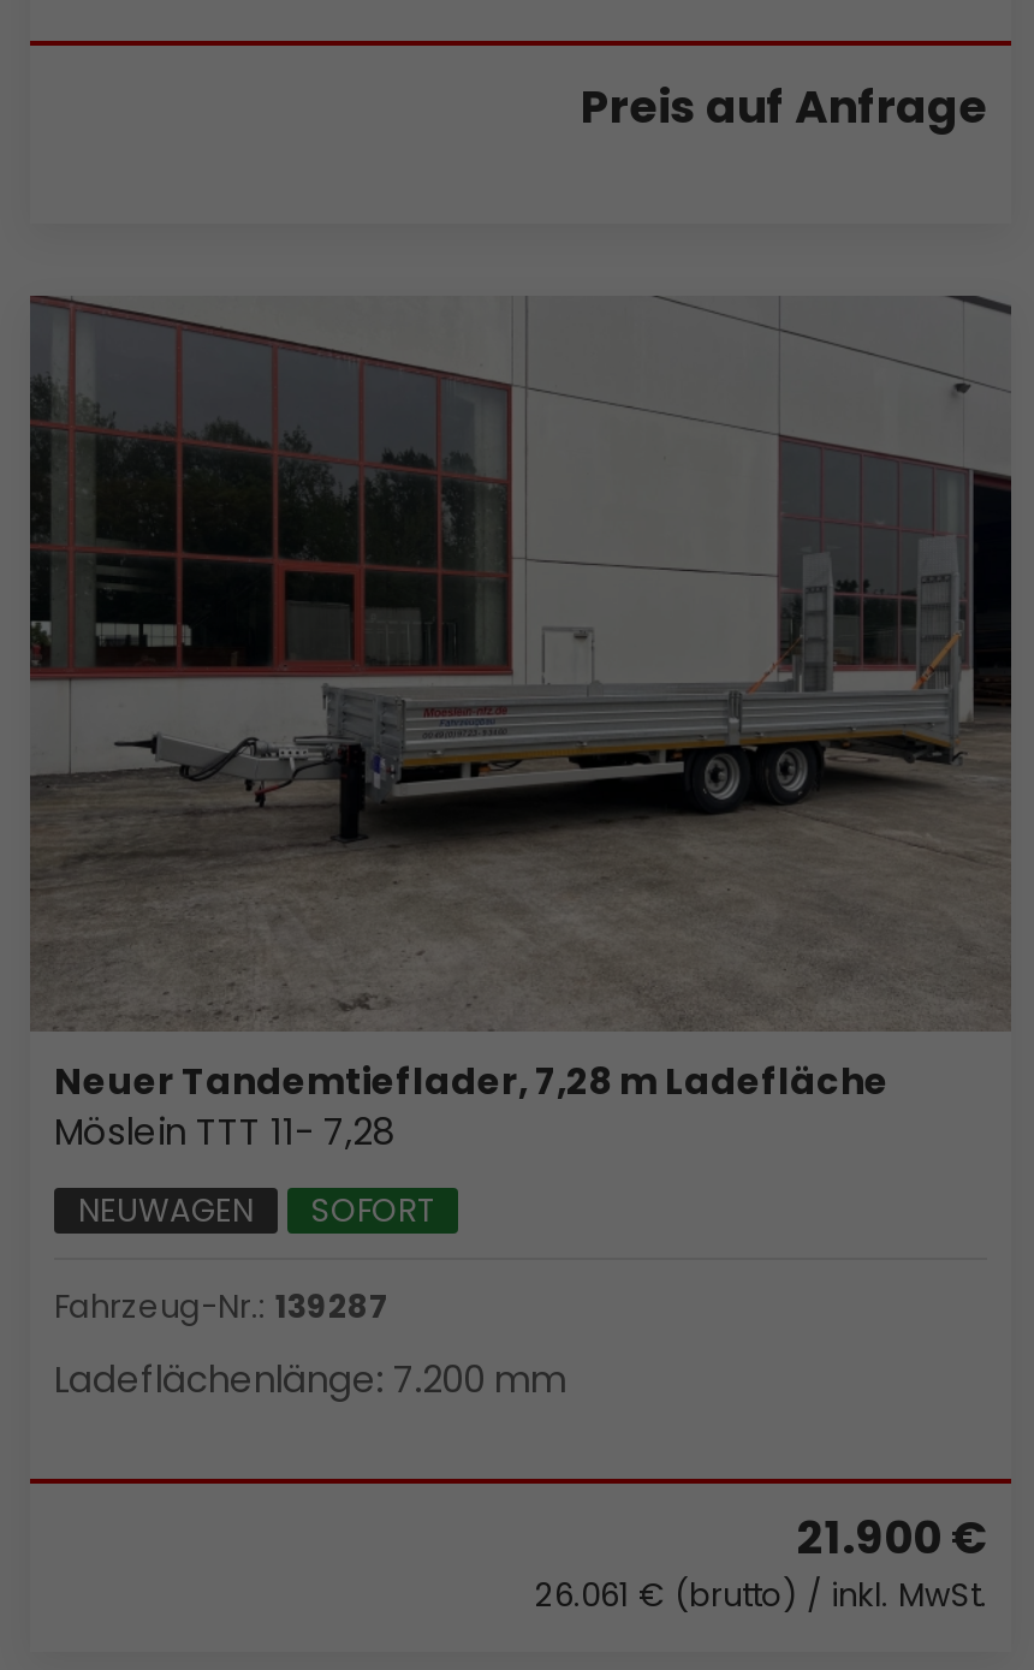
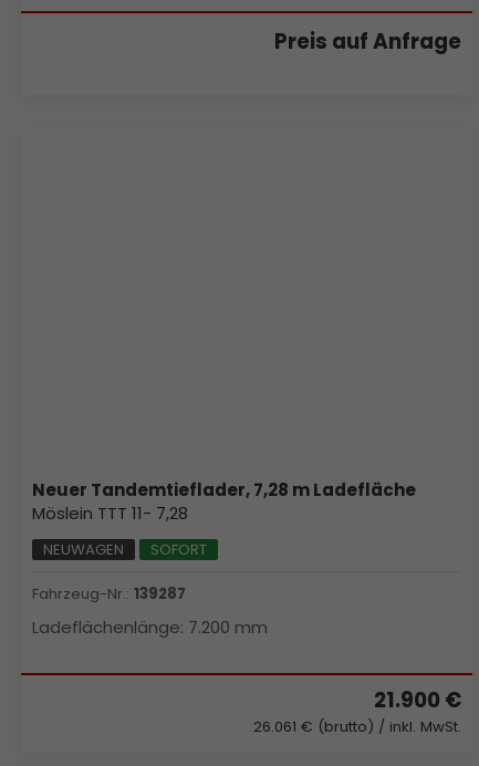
- [image]
